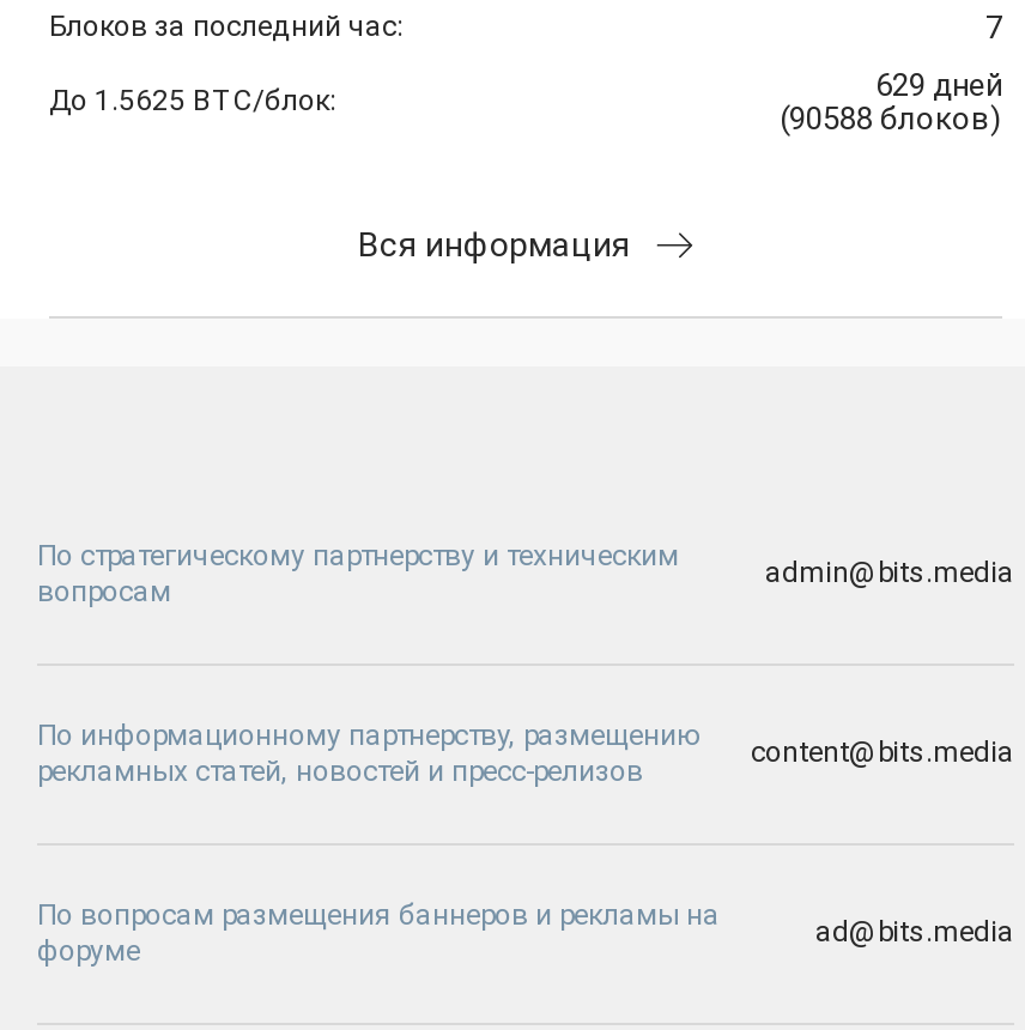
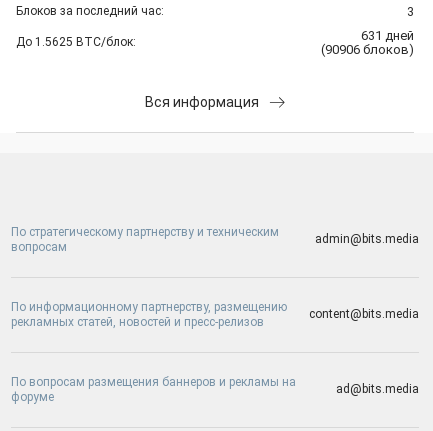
- 7
+ 3

- 629 дней
+ 631 дней

- (90588 блоков)
+ (90906 блоков)
